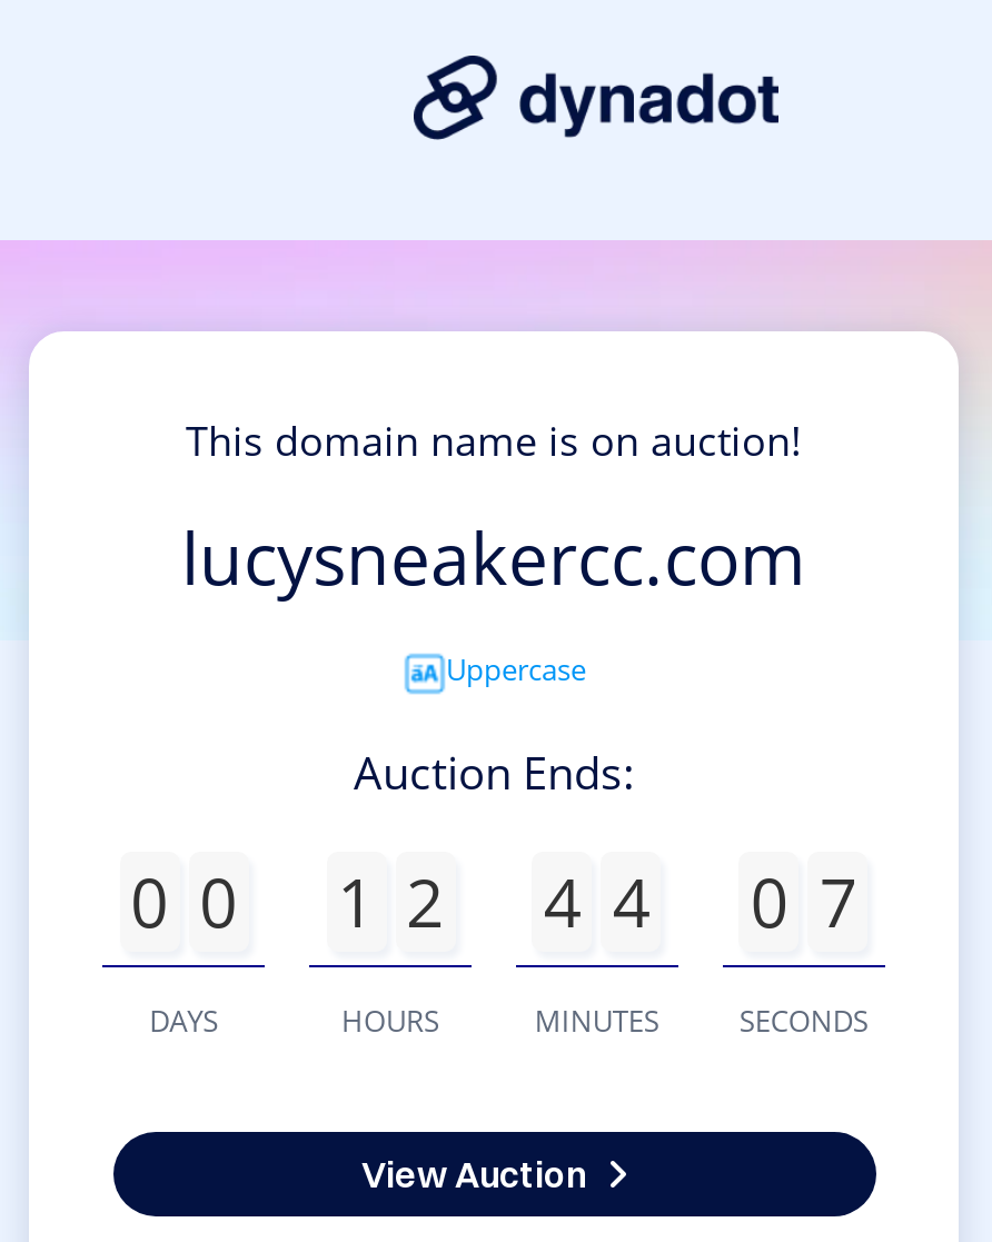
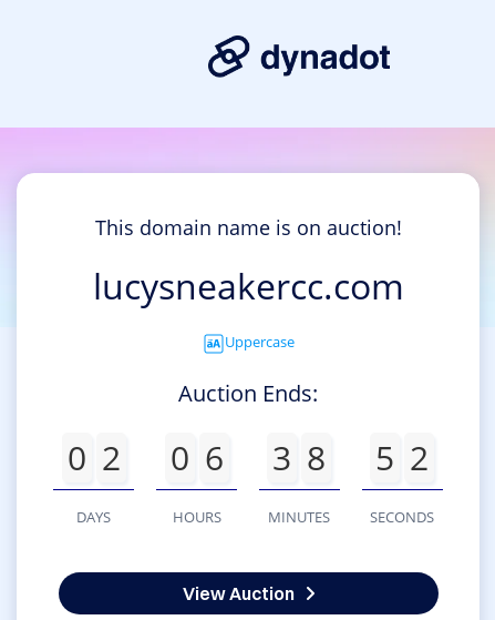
- 0 0
+ 0 2

- 1 2
+ 0 6

- 4 4
+ 3 8

- 0 7
+ 5 2
